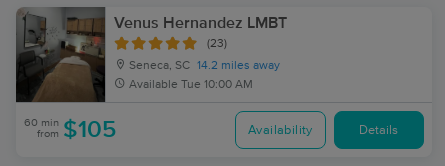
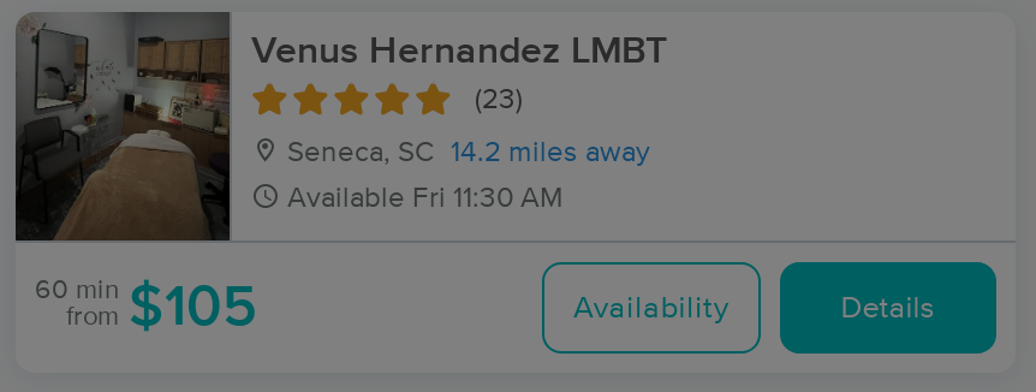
- Available Tue 10:00 AM
+ Available Fri 11:30 AM
